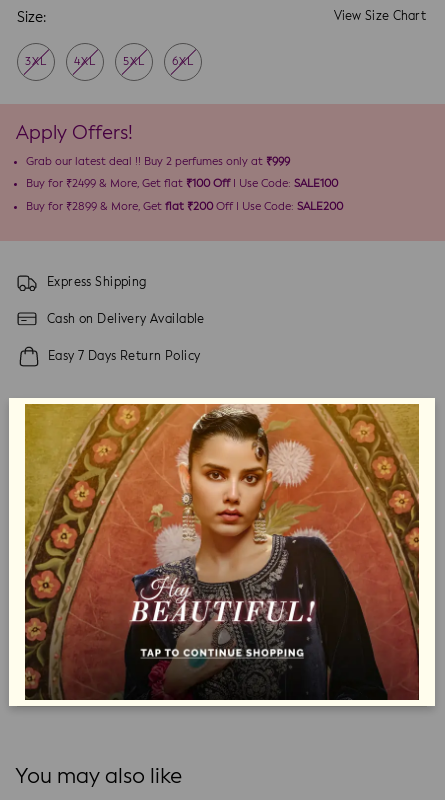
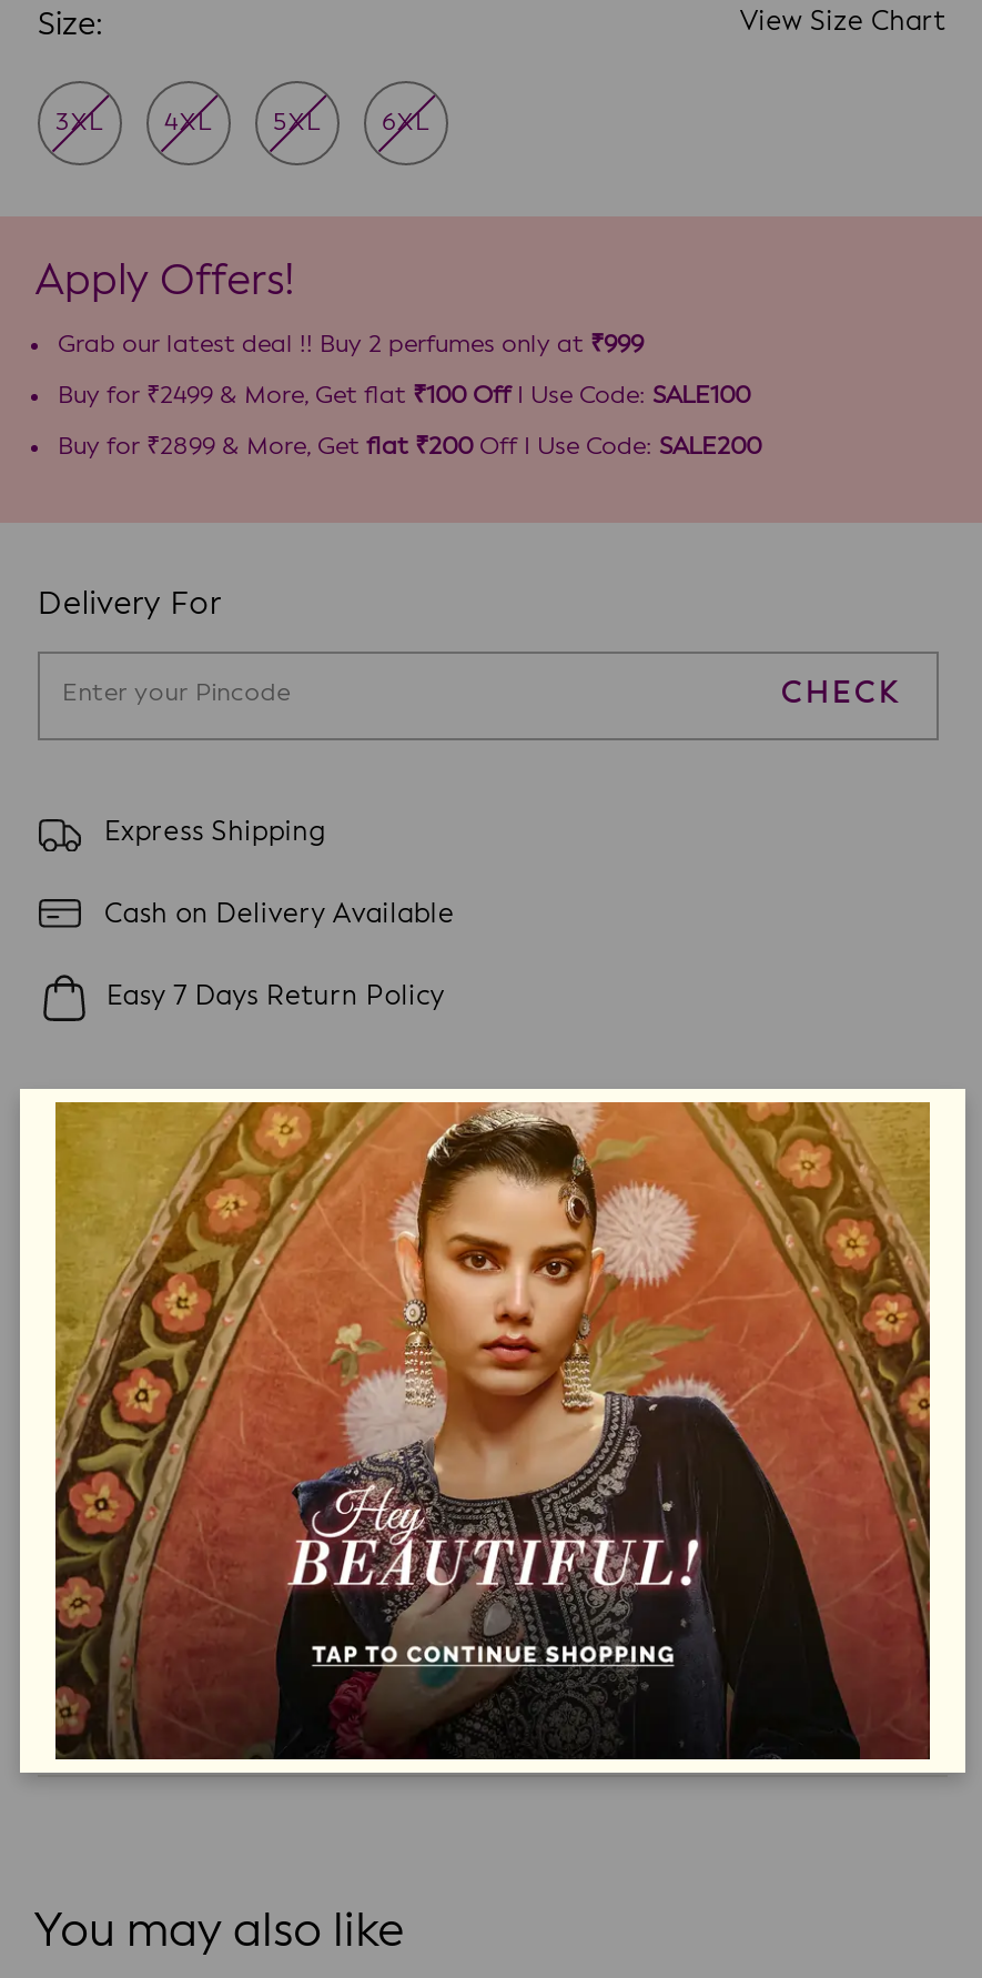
+ Delivery For
+ CHECK
